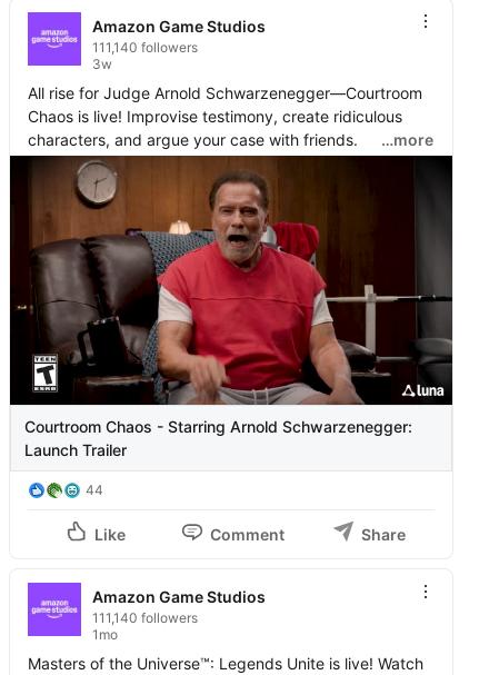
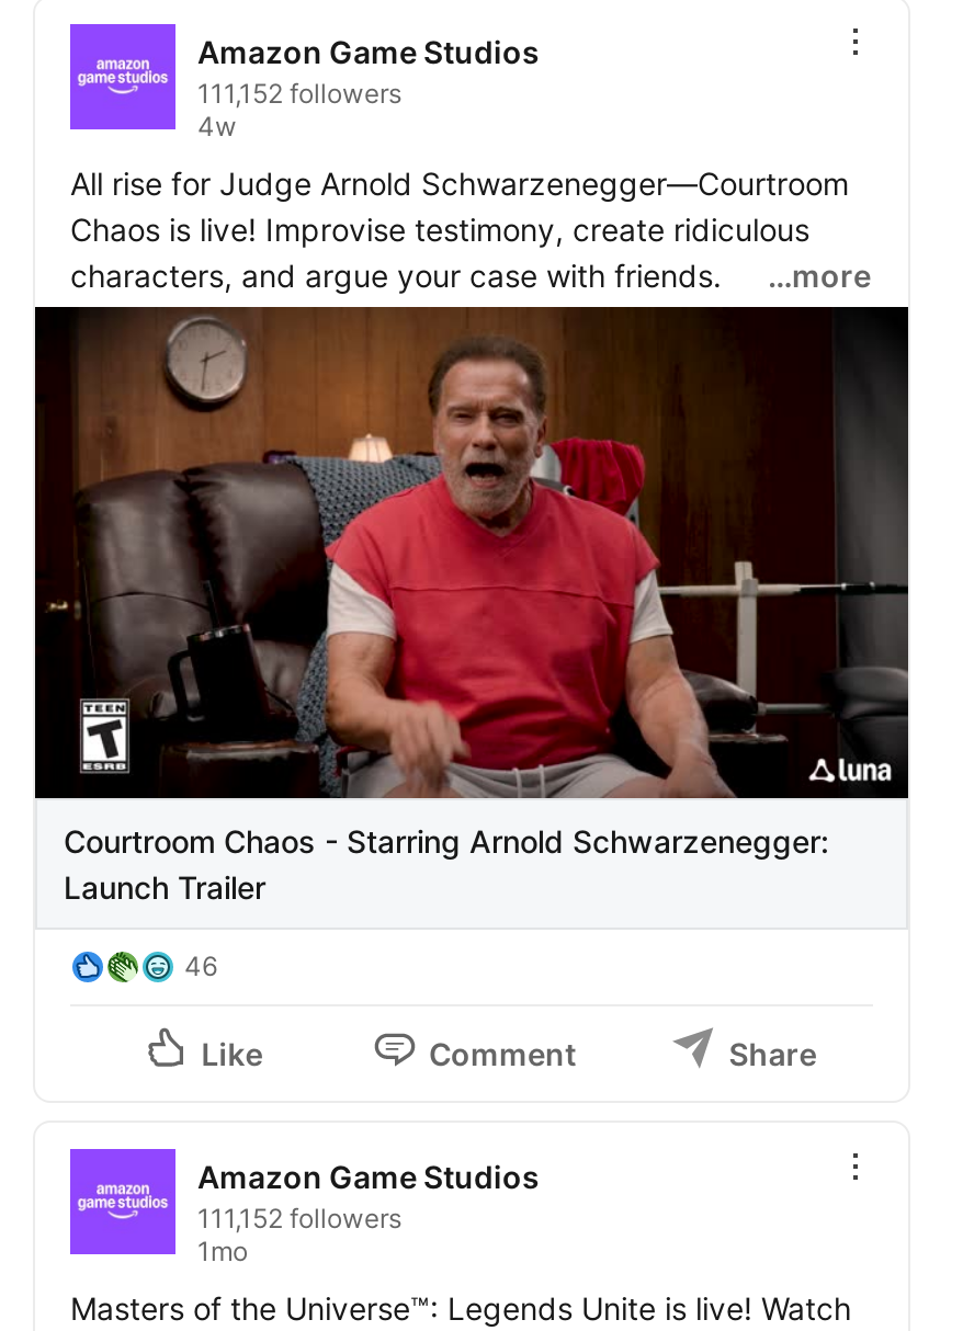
- 111,140 followers
- 3w
+ 111,152 followers
+ 4w

- 44
+ 46

- 111,140 followers
+ 111,152 followers
